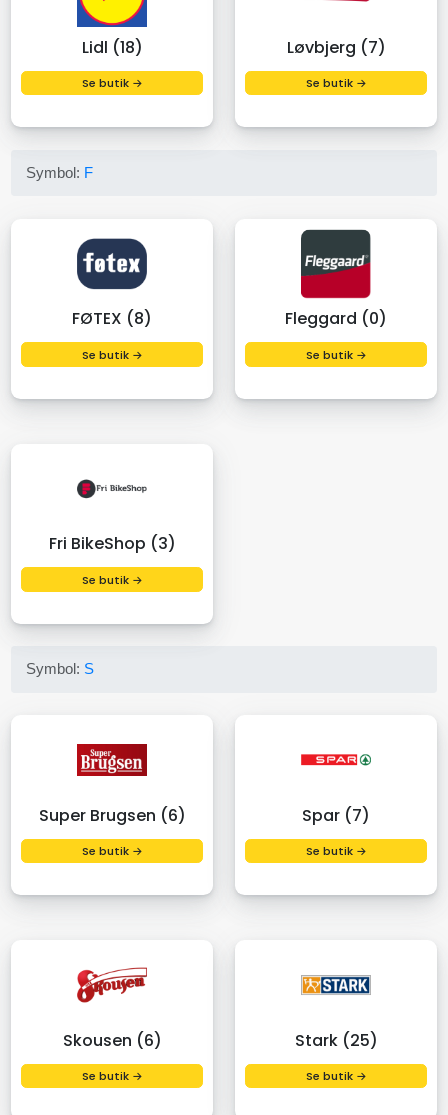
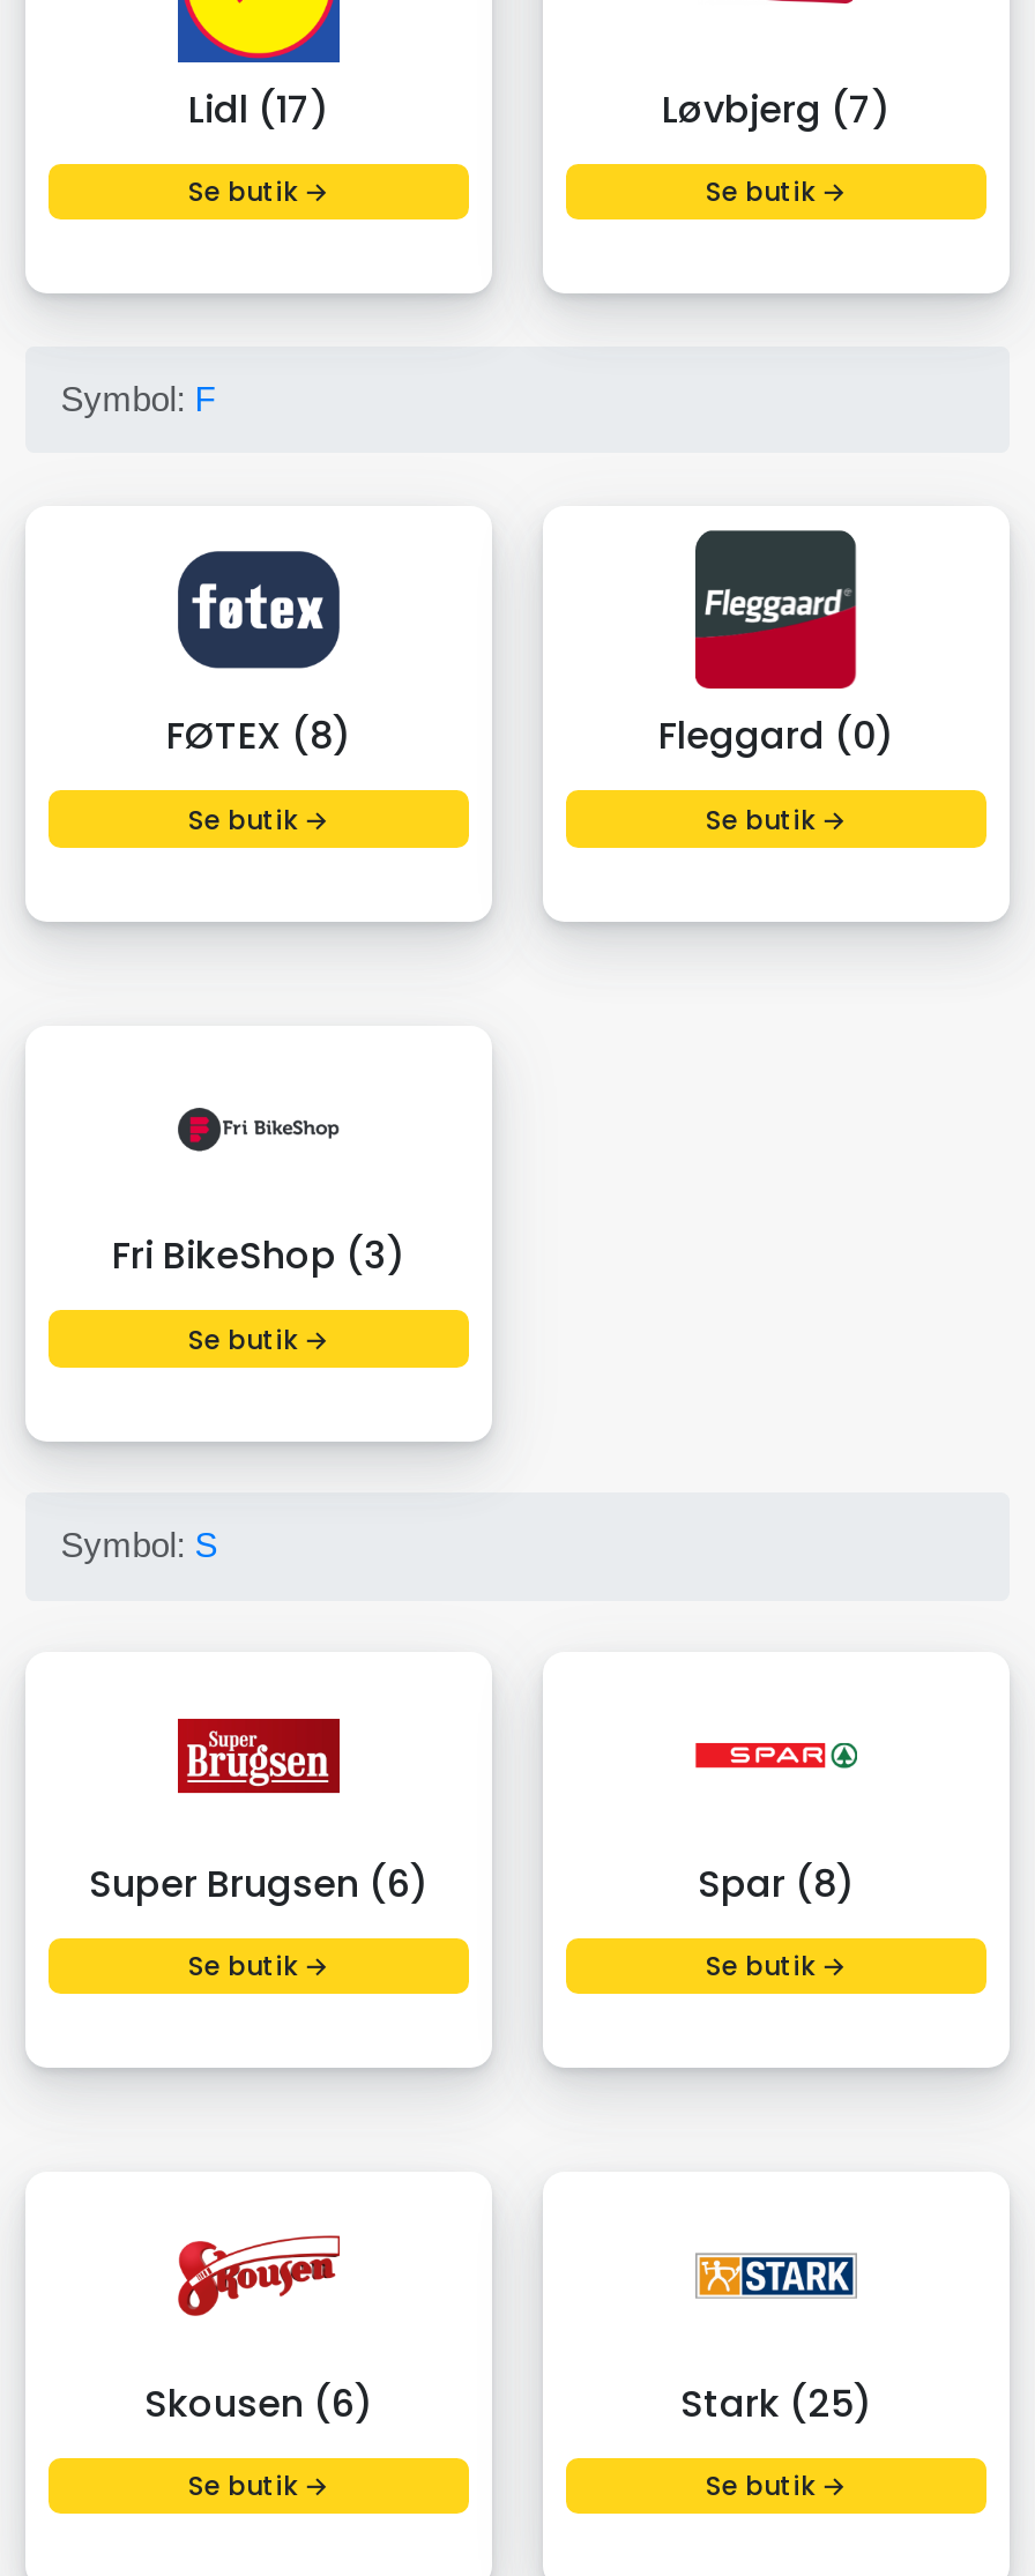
- Lidl (18)
+ Lidl (17)

- Spar (7)
+ Spar (8)
